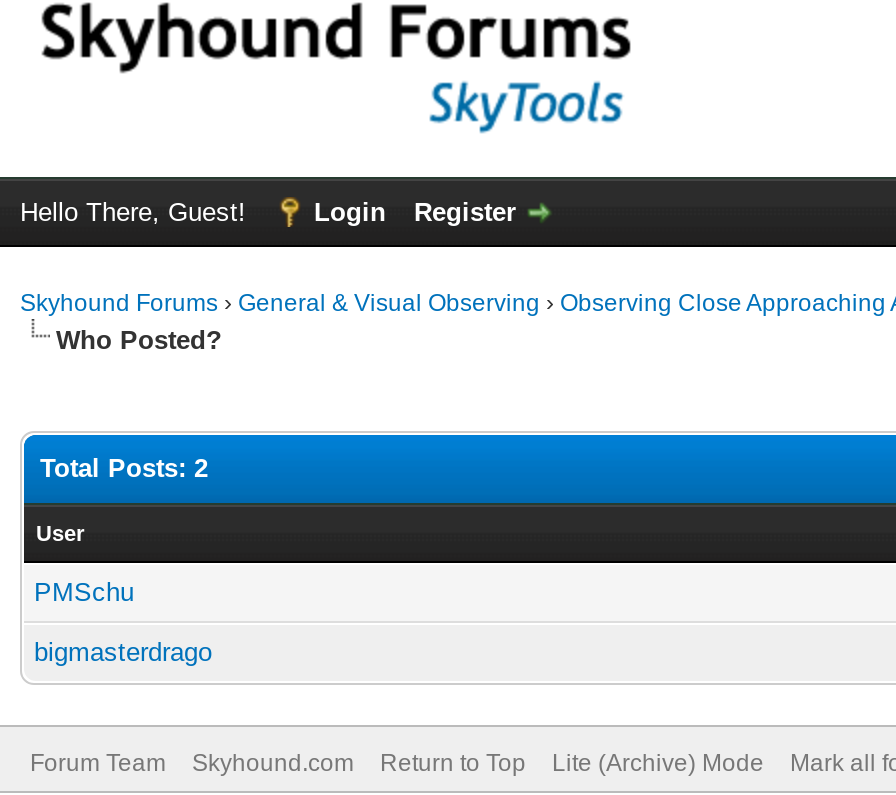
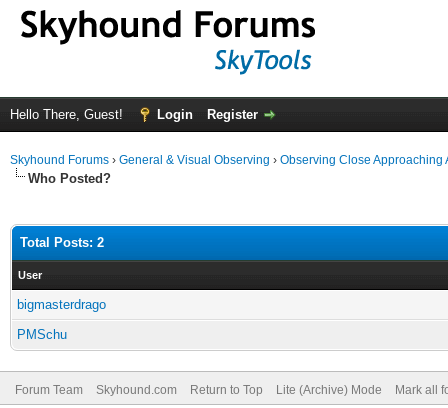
moved down: PMSchu

moved up: bigmasterdrago
